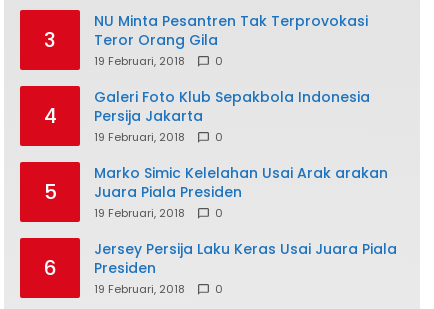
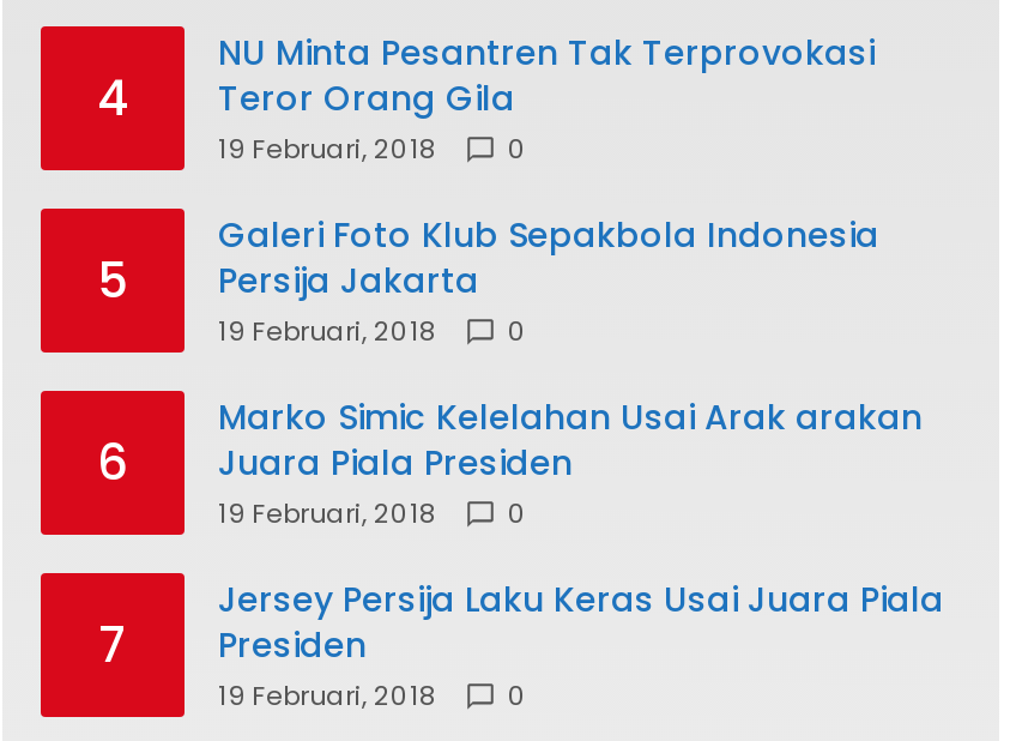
- 3 Teror Orang Gila
+ 4 Teror Orang Gila

- 4 Persija Jakarta
+ 5 Persija Jakarta

- 5 Juara Piala Presiden
+ 6 Juara Piala Presiden

- 6 Presiden
+ 7 Presiden
